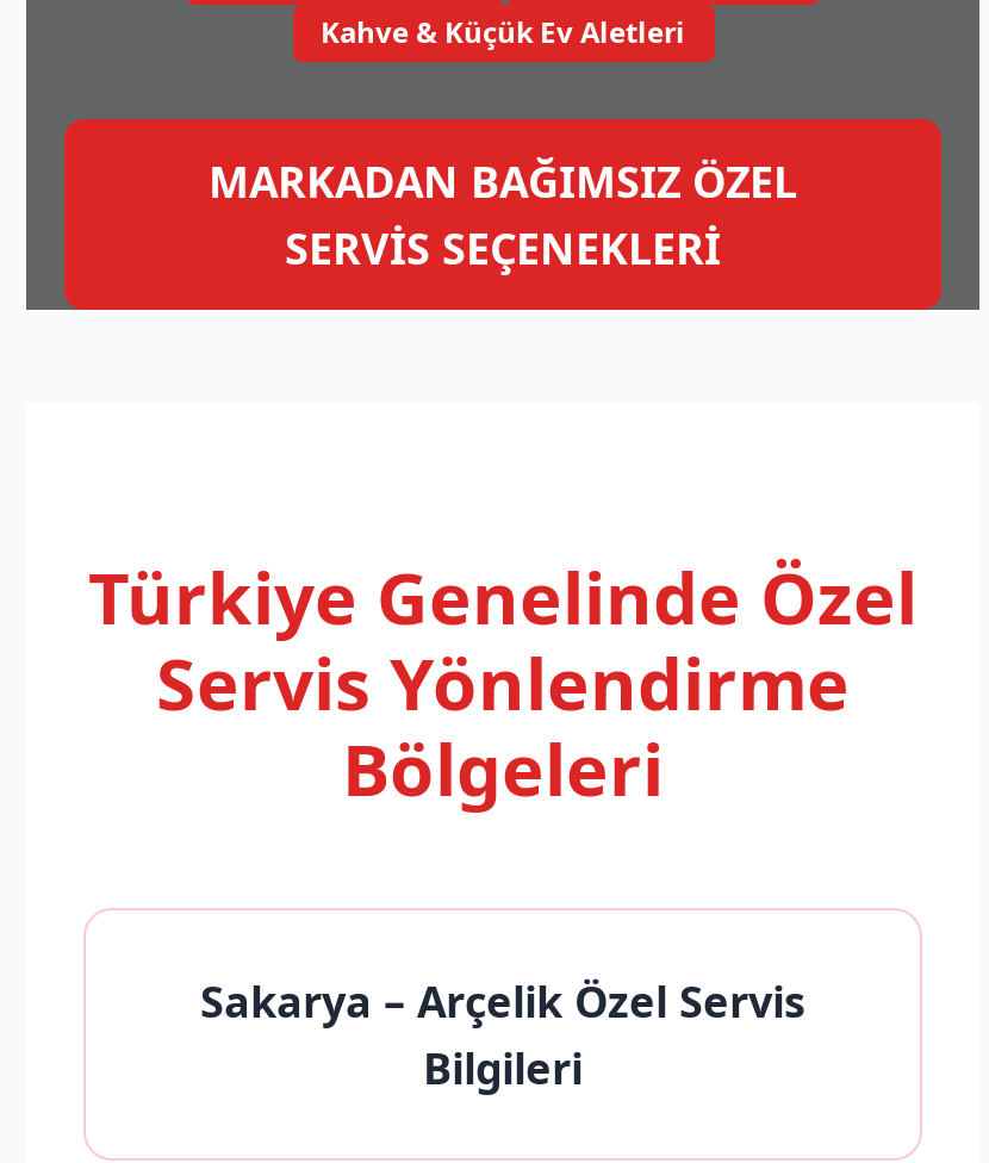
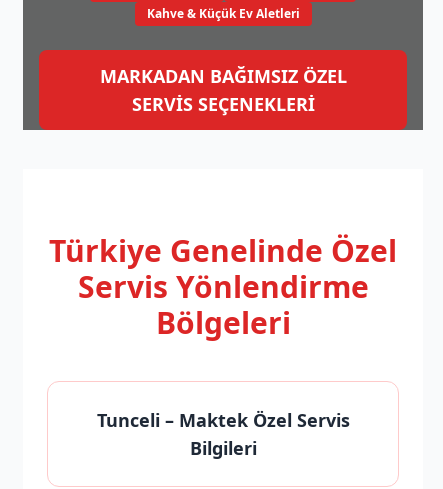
- Sakarya – Arçelik Özel Servis
+ Tunceli – Maktek Özel Servis
